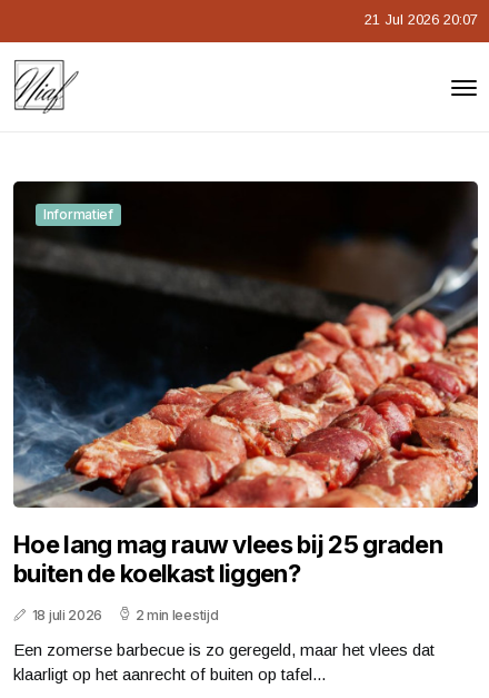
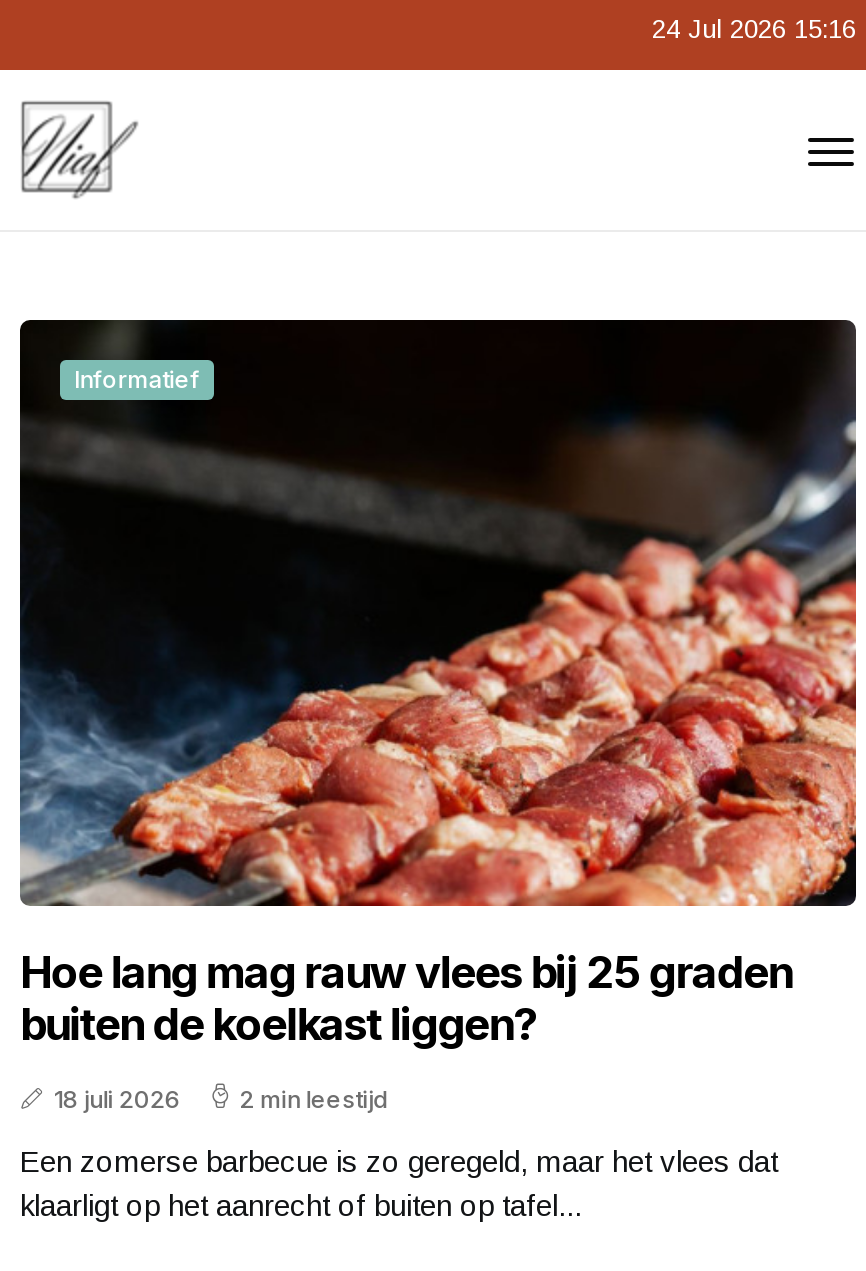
- 21 Jul 2026 20:07
+ 24 Jul 2026 15:16
